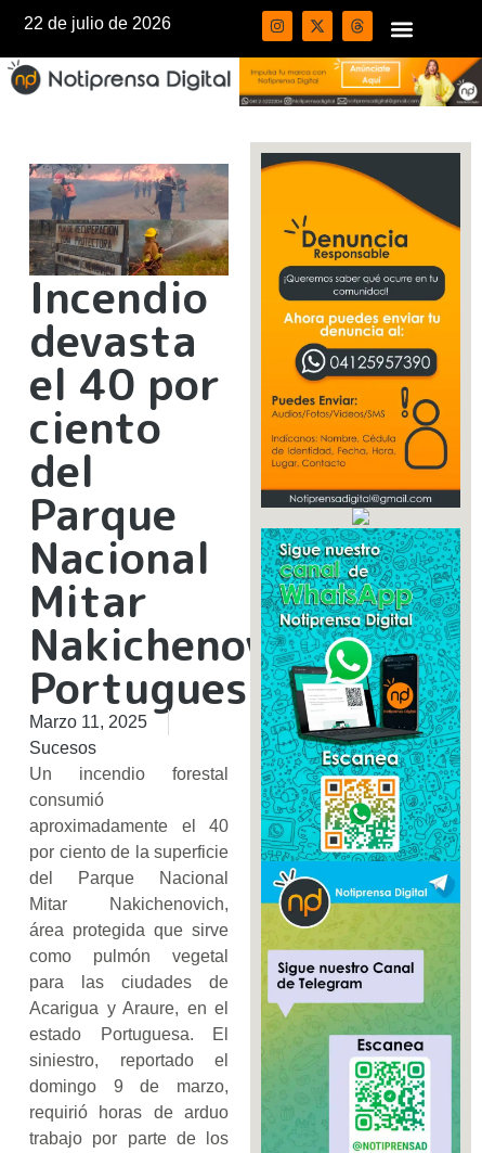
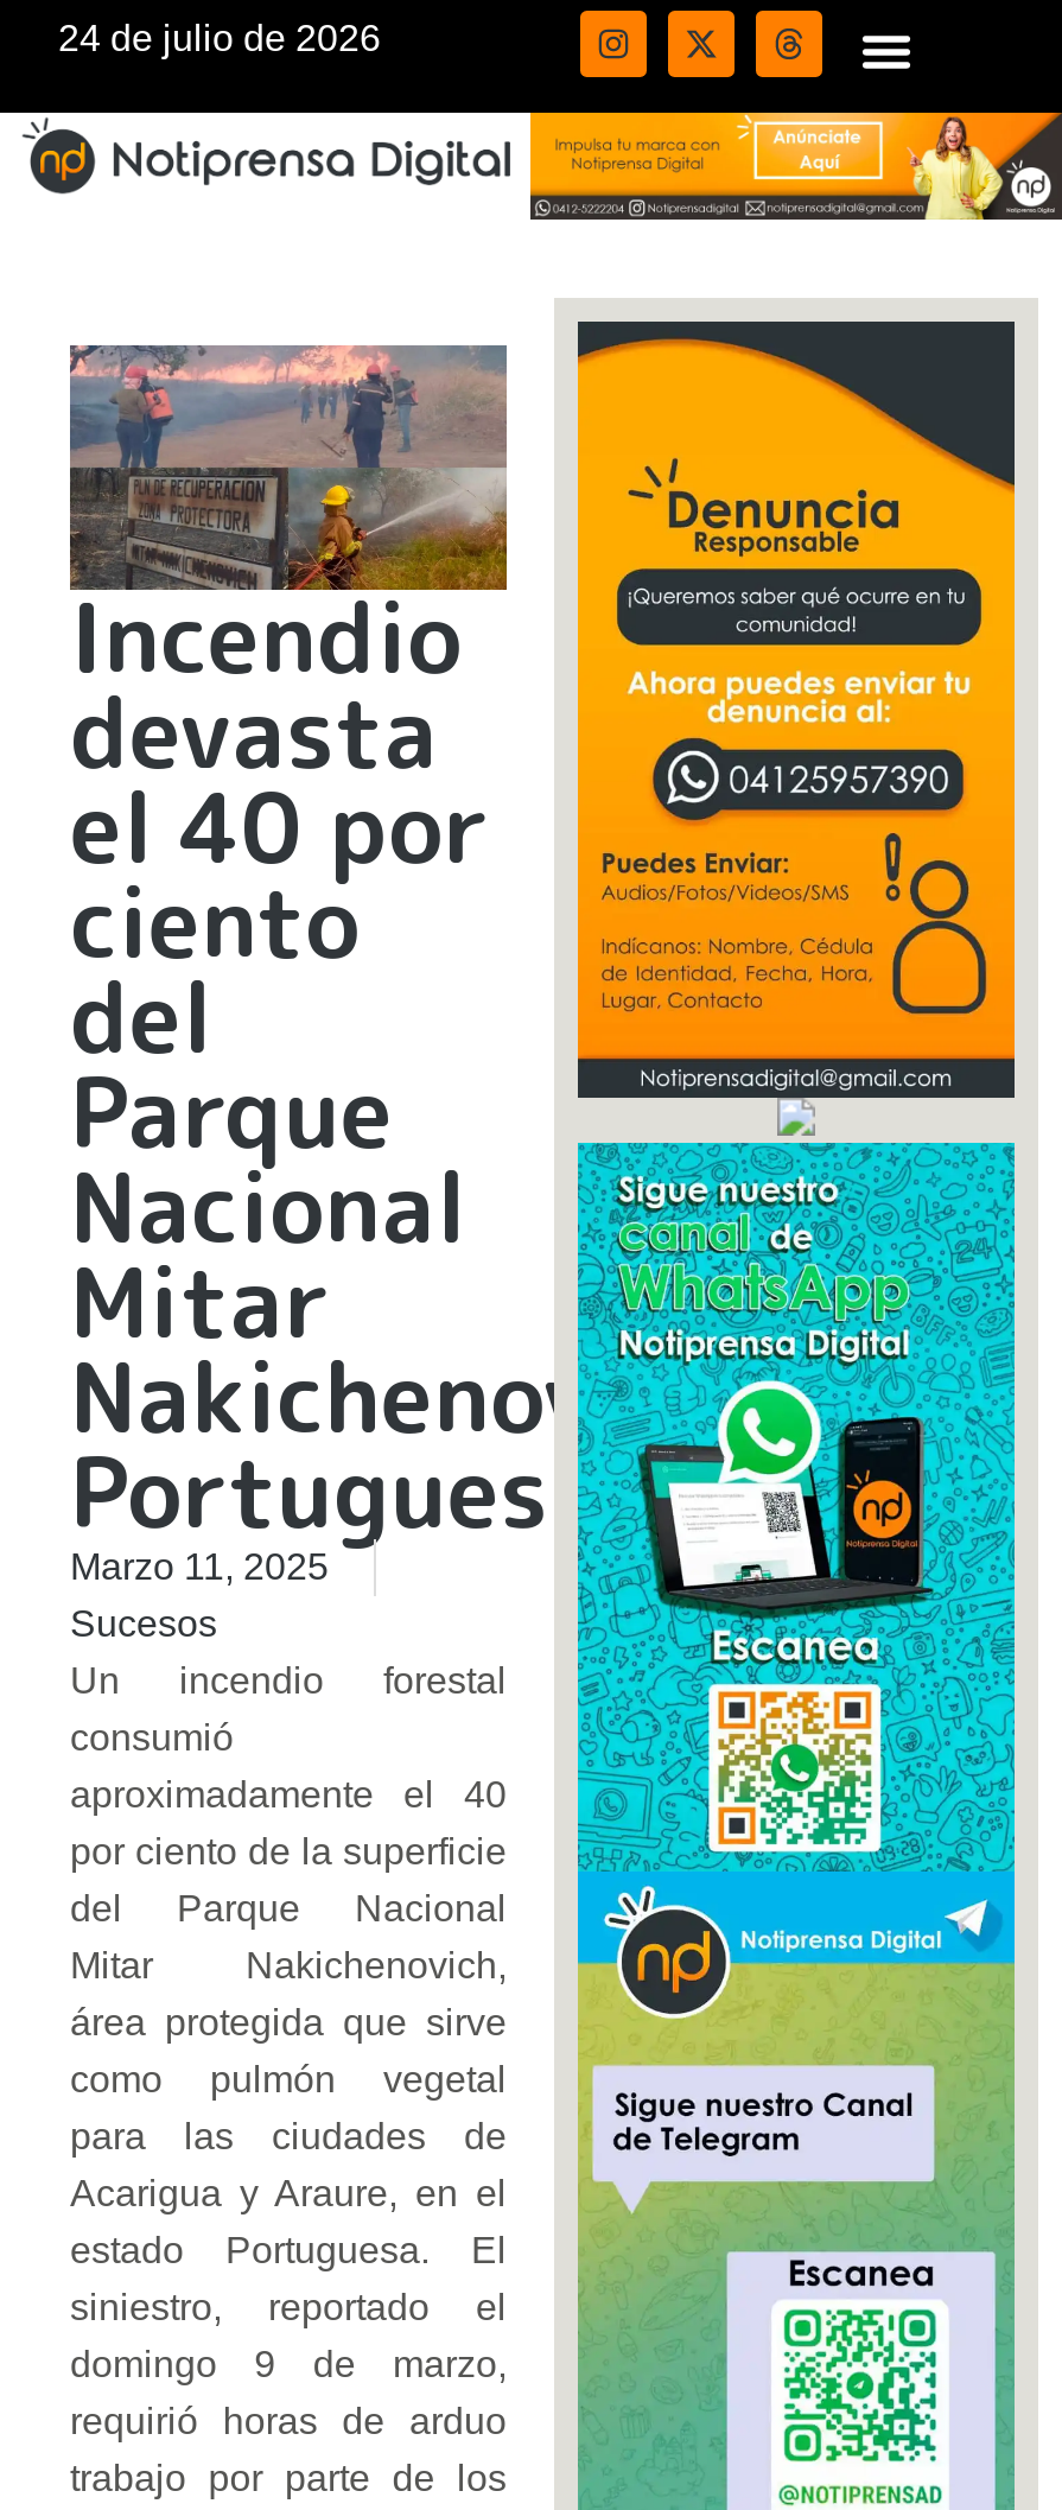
- 22 de julio de 2026
+ 24 de julio de 2026
